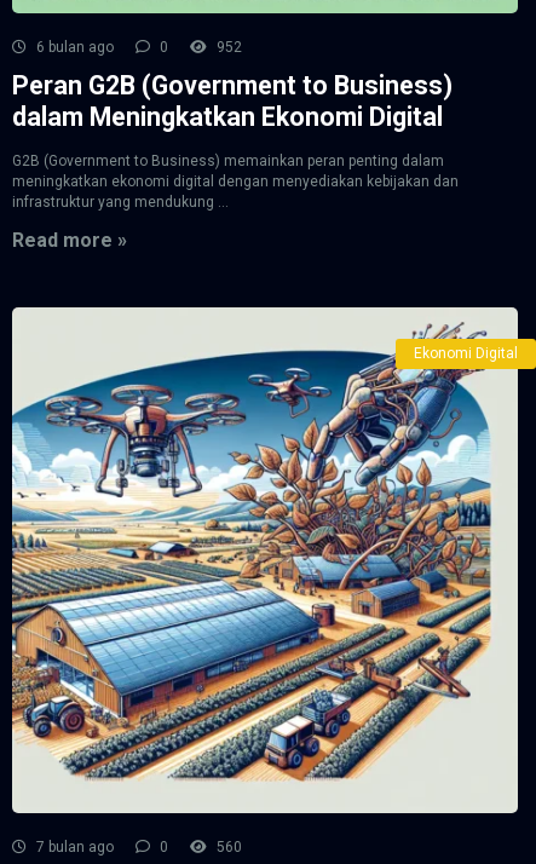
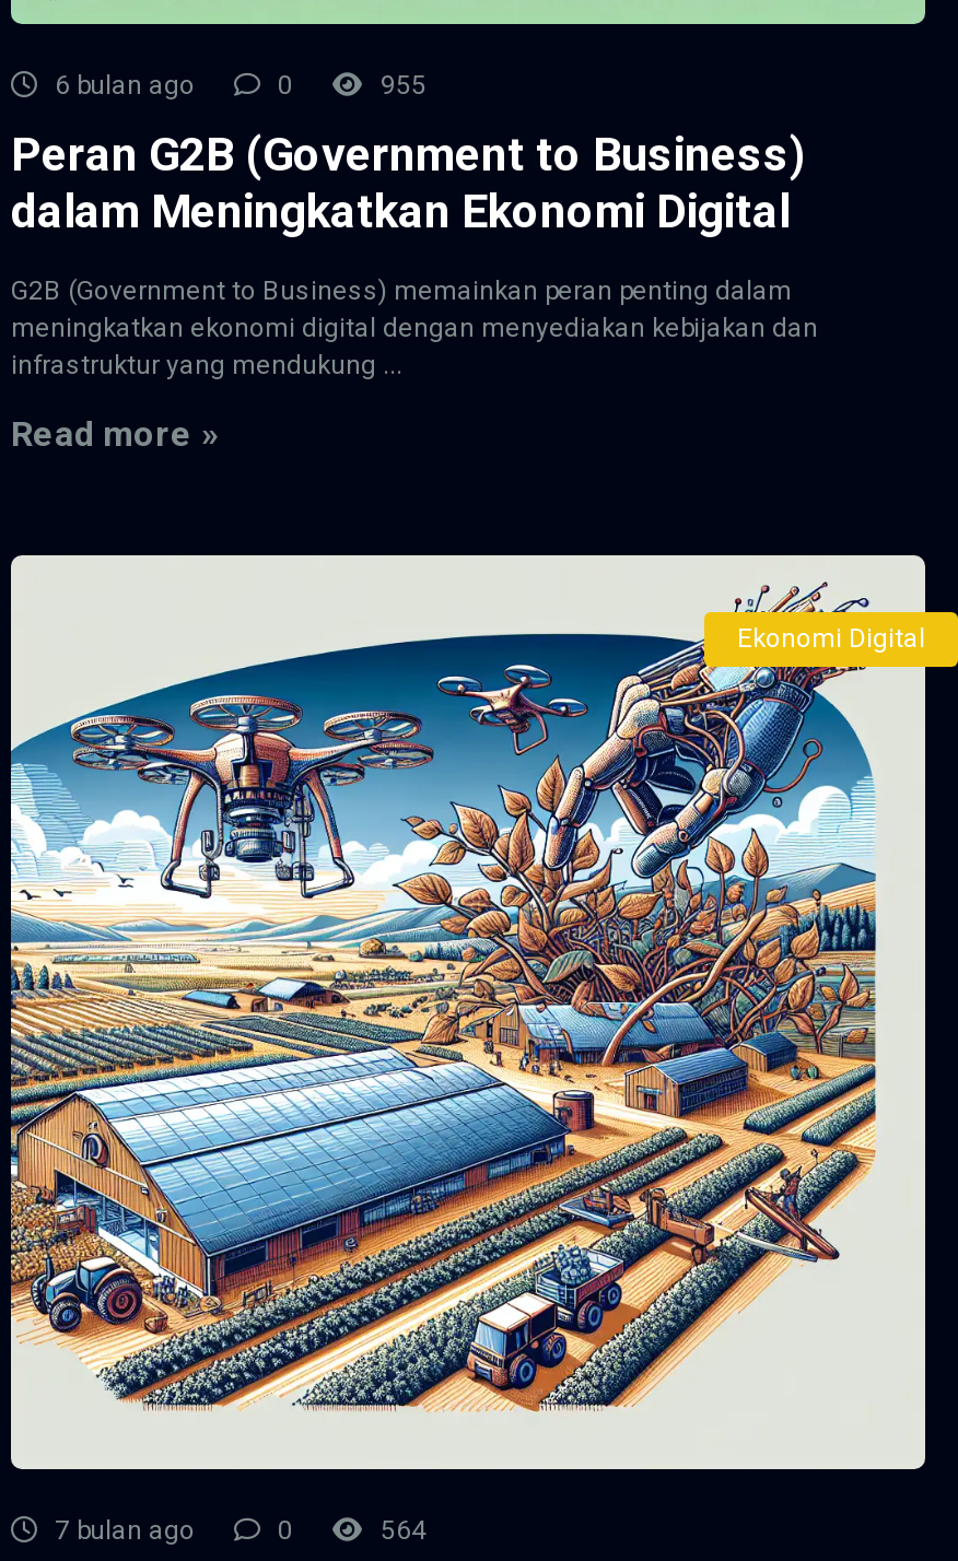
- 952
+ 955

- 560
+ 564
